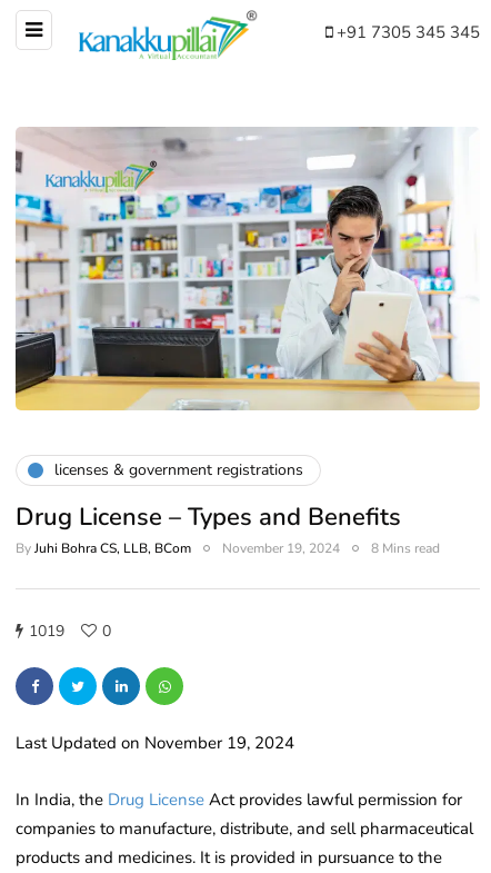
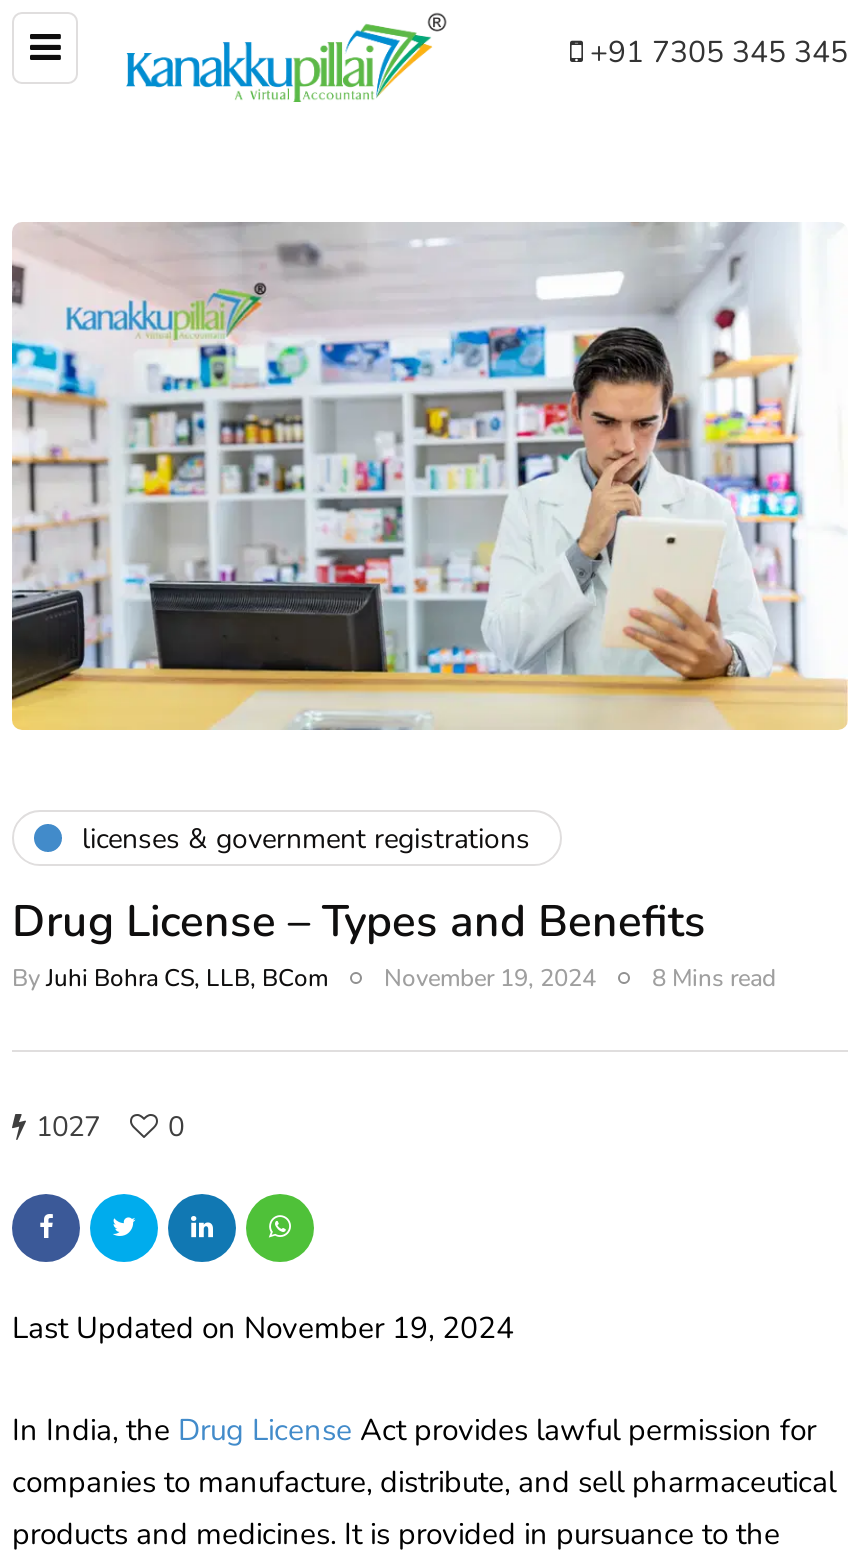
- 1019 0
+ 1027 0
